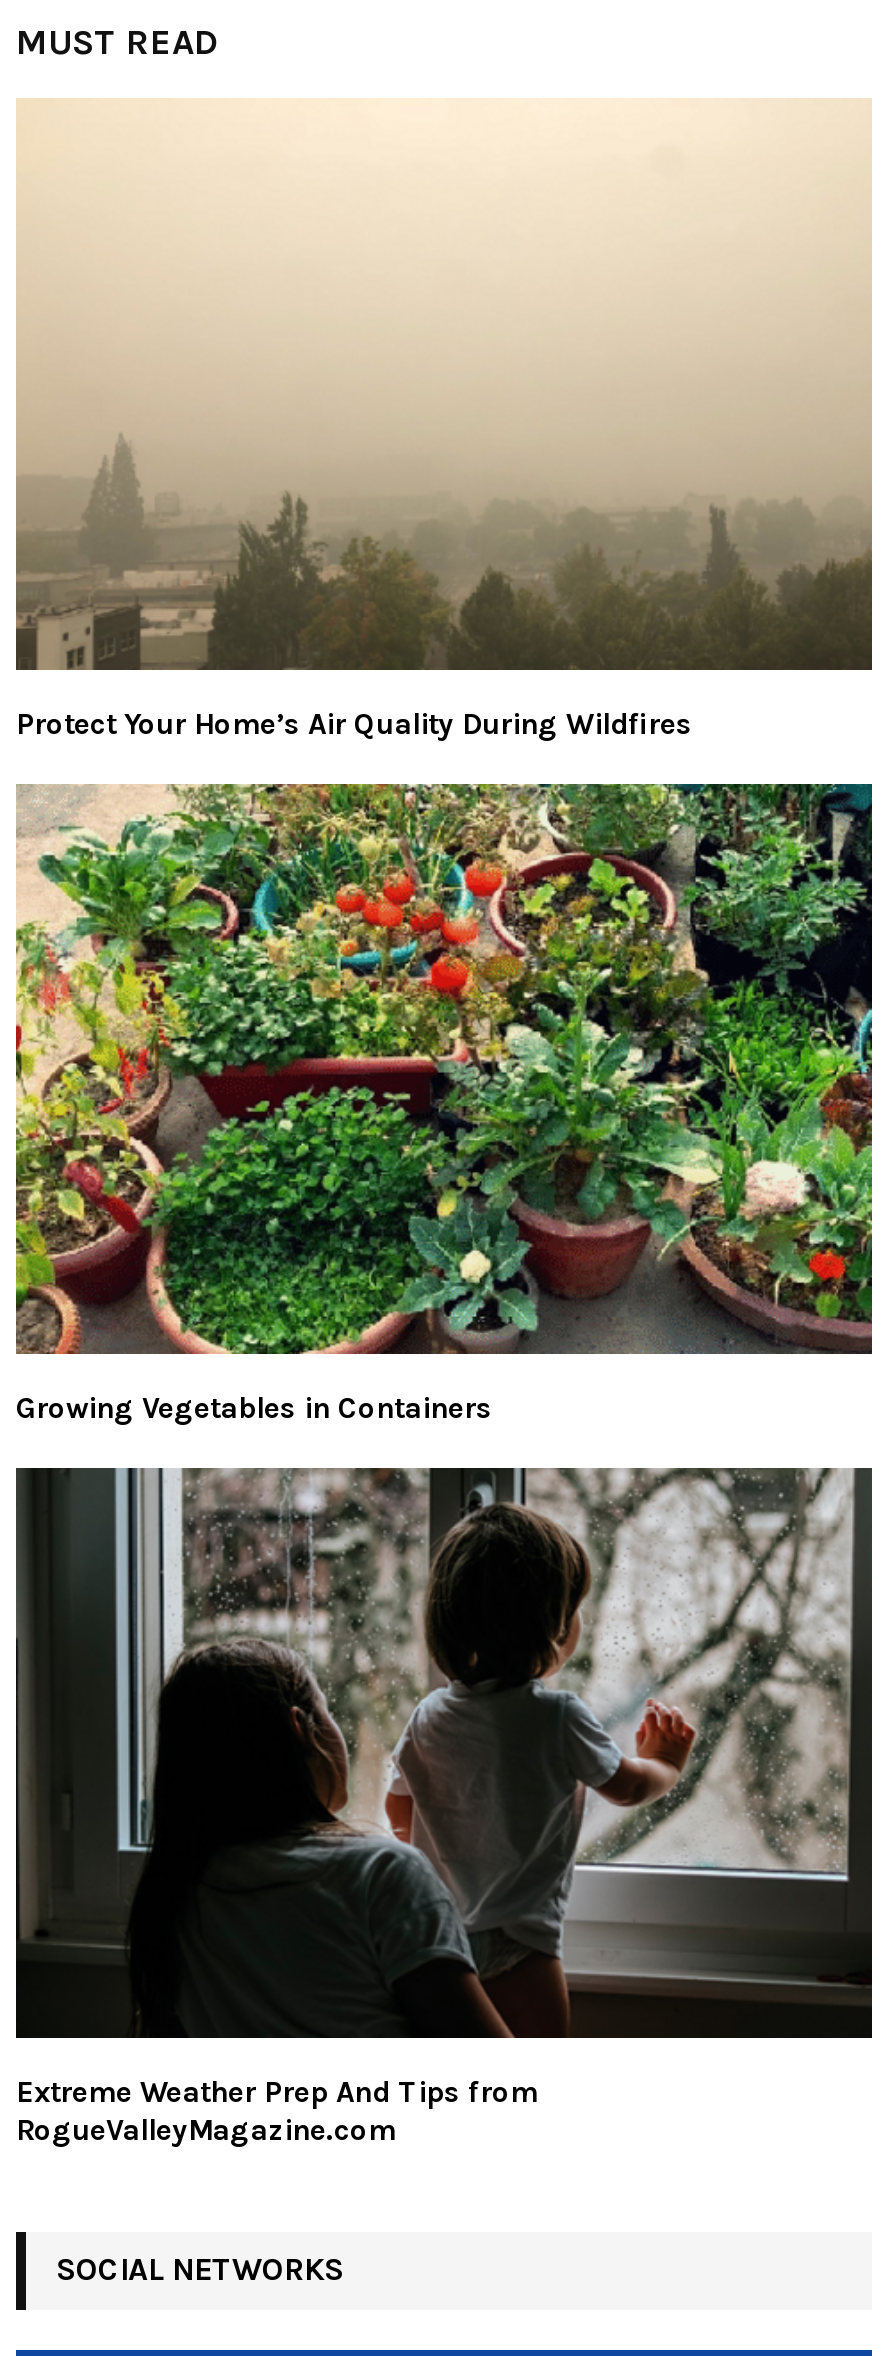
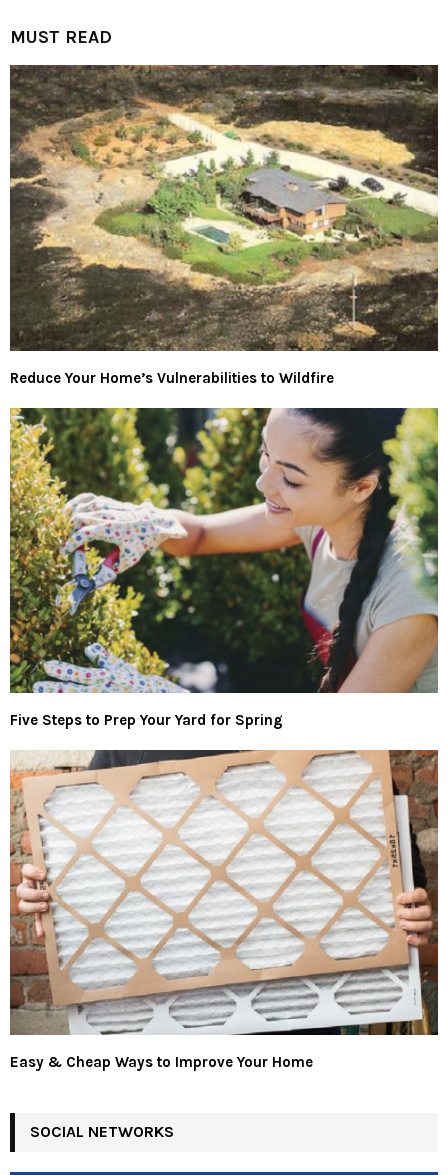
- [image]
- Protect Your Home’s Air Quality During Wildfires
+ [image]
+ Reduce Your Home’s Vulnerabilities to Wildfire

- [image]
- Growing Vegetables in Containers
+ [image]
+ Five Steps to Prep Your Yard for Spring

- [image]
- Extreme Weather Prep And Tips from
- RogueValleyMagazine.com
+ [image]
+ Easy & Cheap Ways to Improve Your Home
